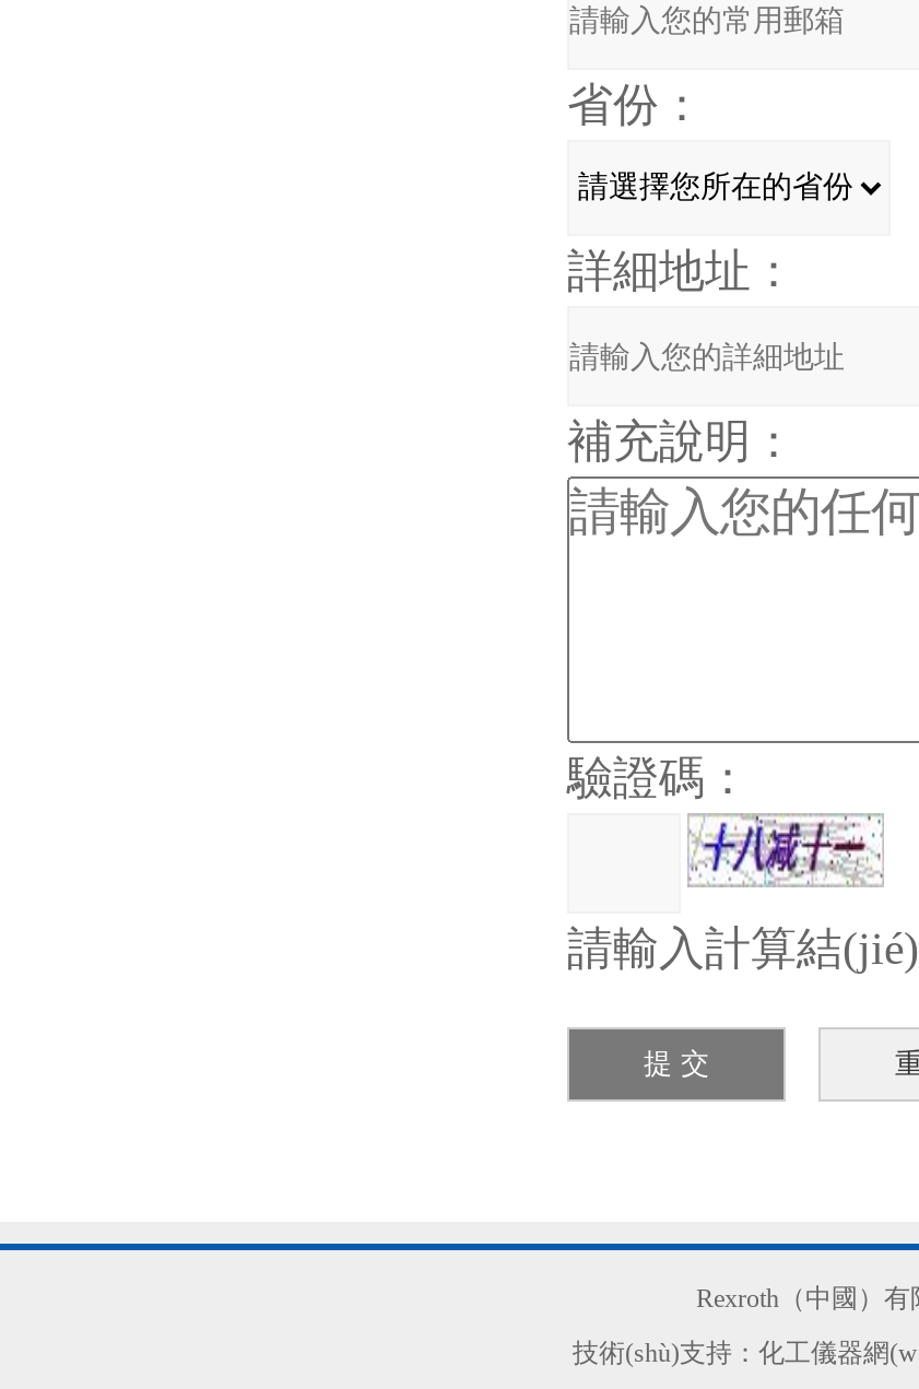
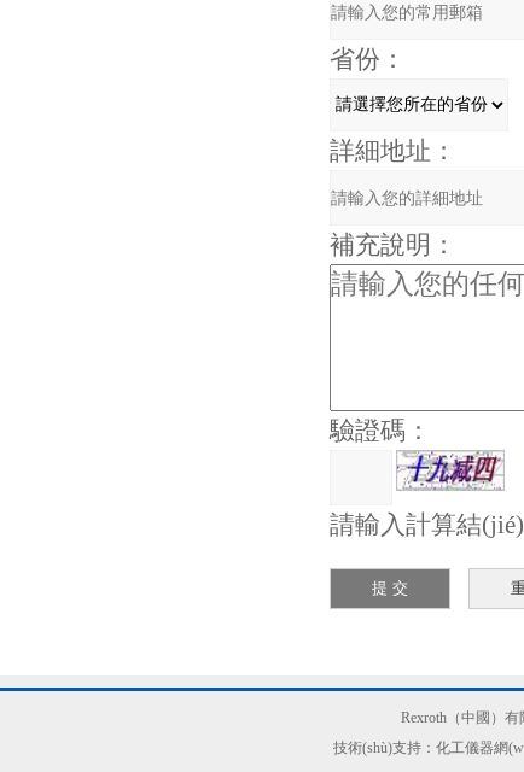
- [image]
+ [image]
